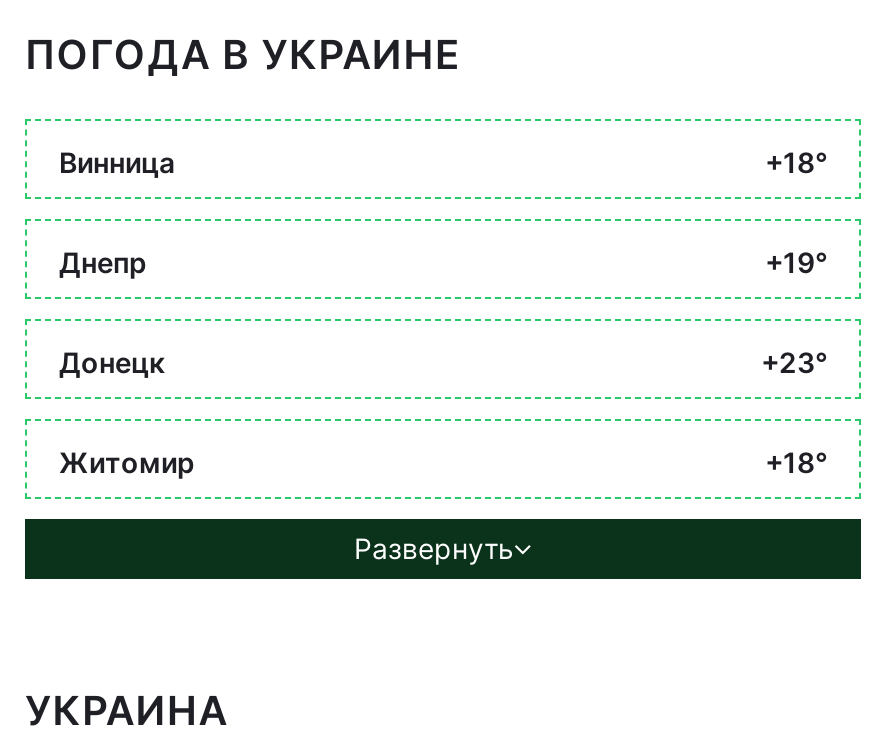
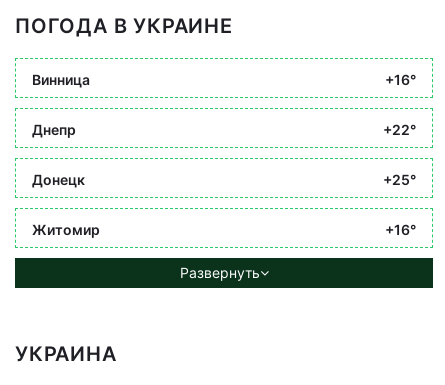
- +18°
+ +16°

- +19°
+ +22°

- +23°
+ +25°

- +18°
+ +16°
